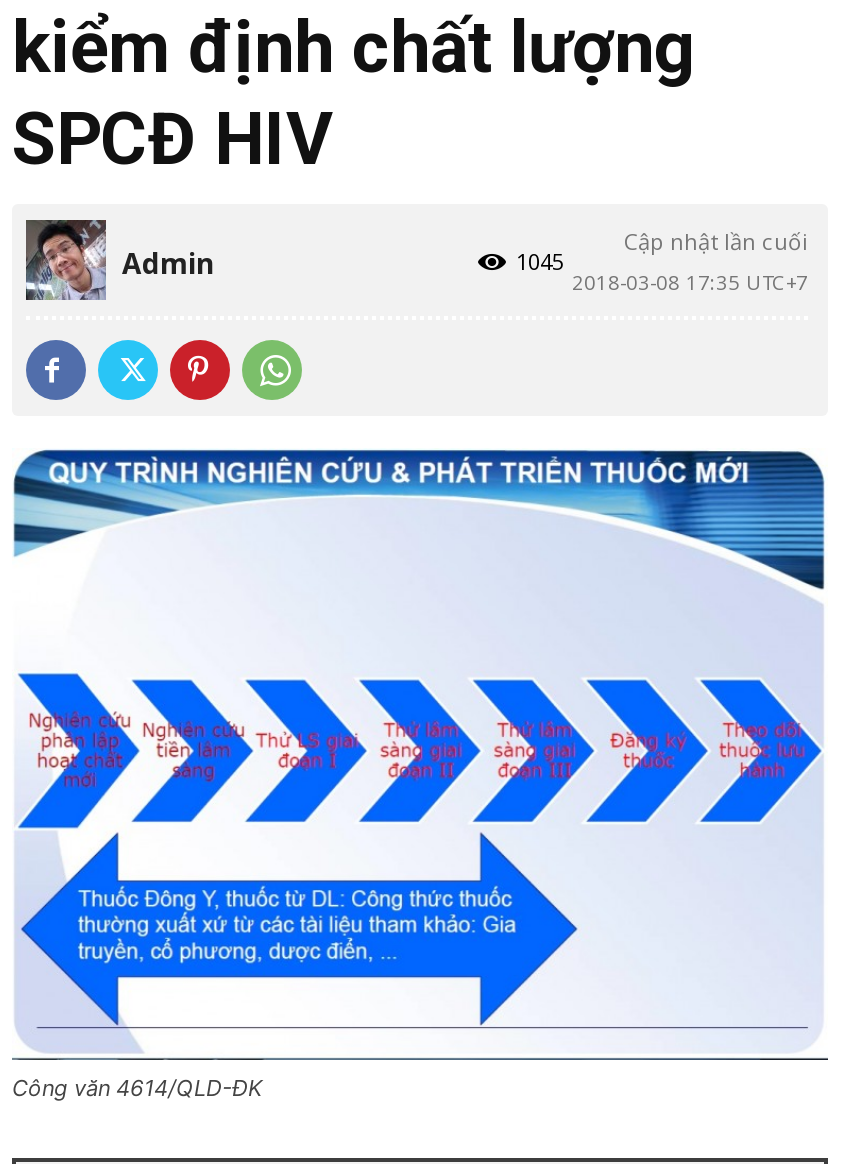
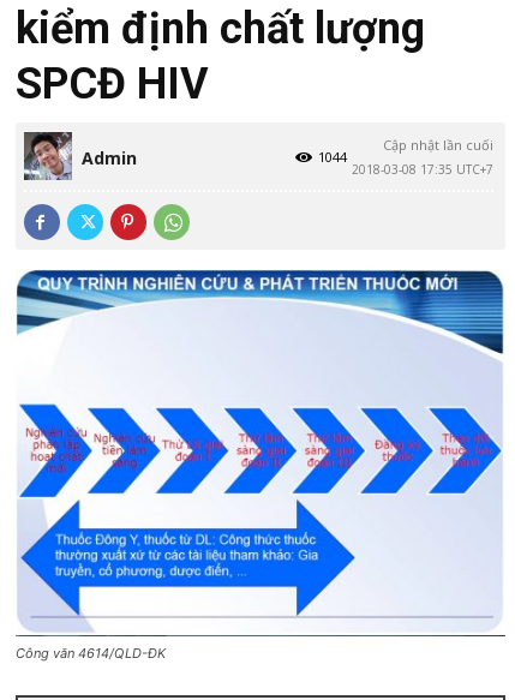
- 1045
+ 1044
